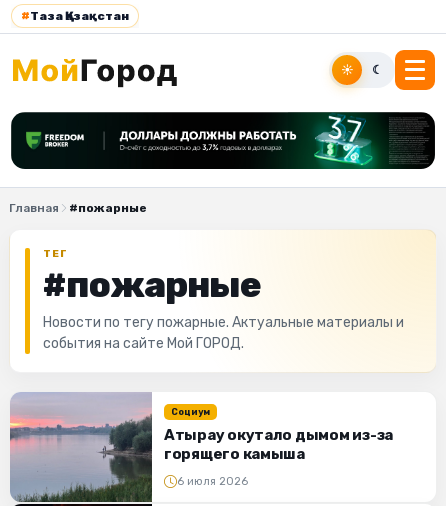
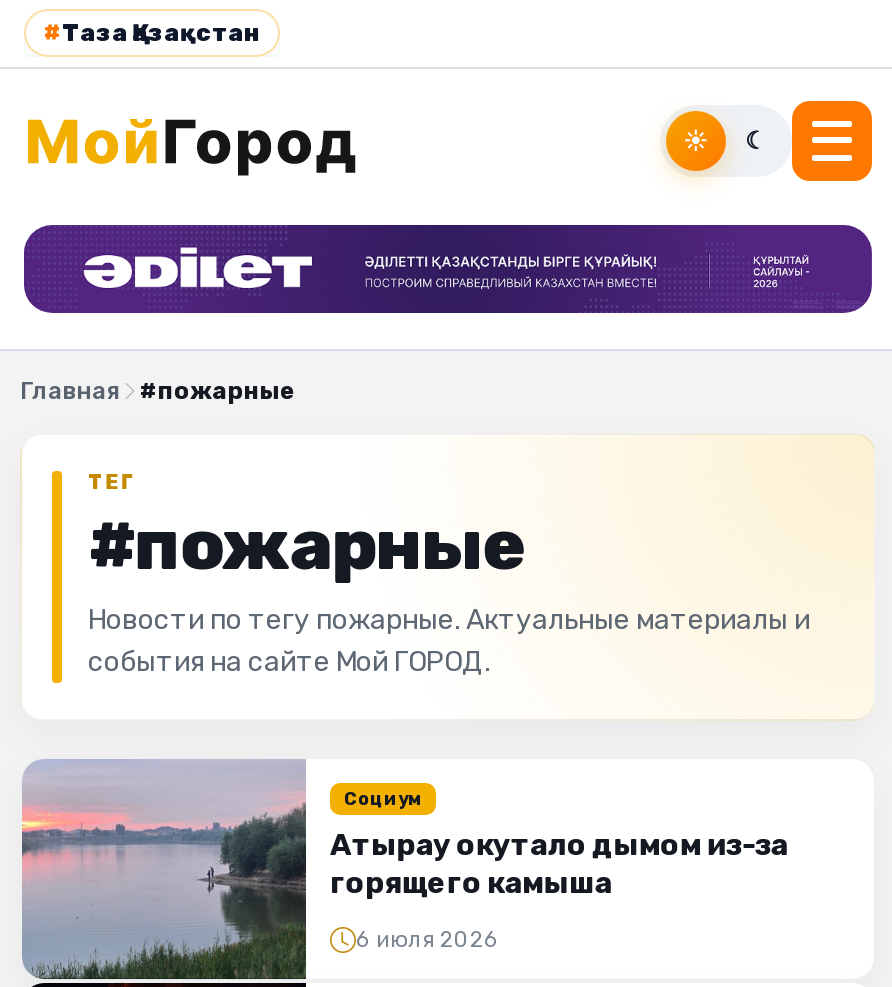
- [image]
+ [image]
